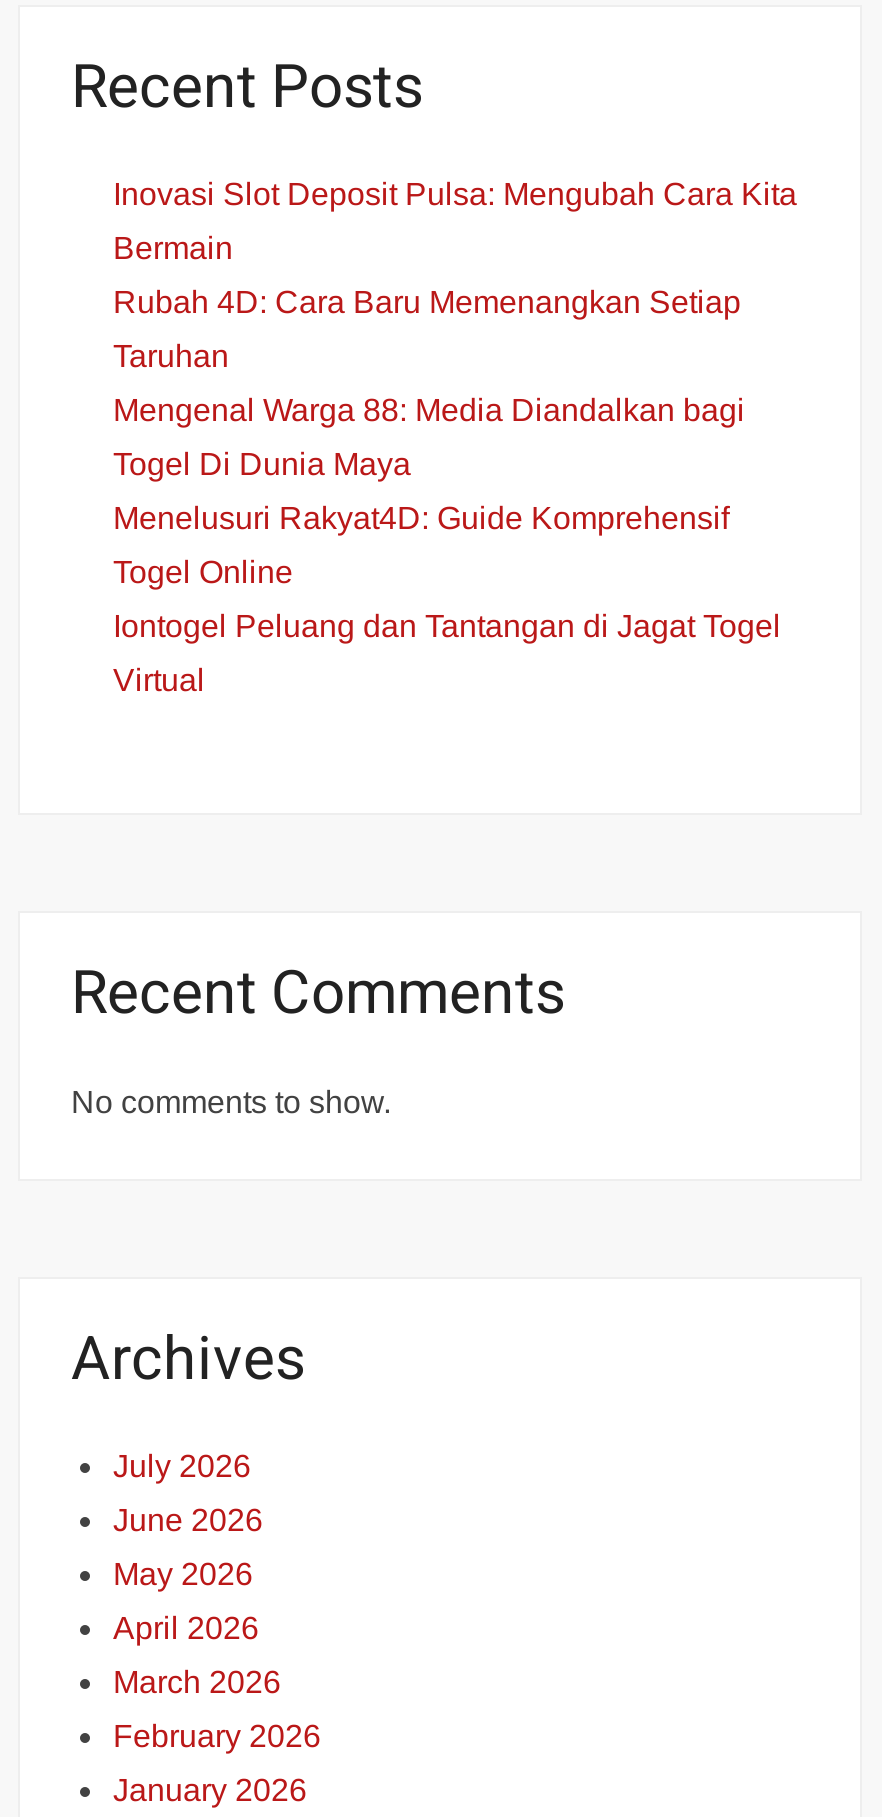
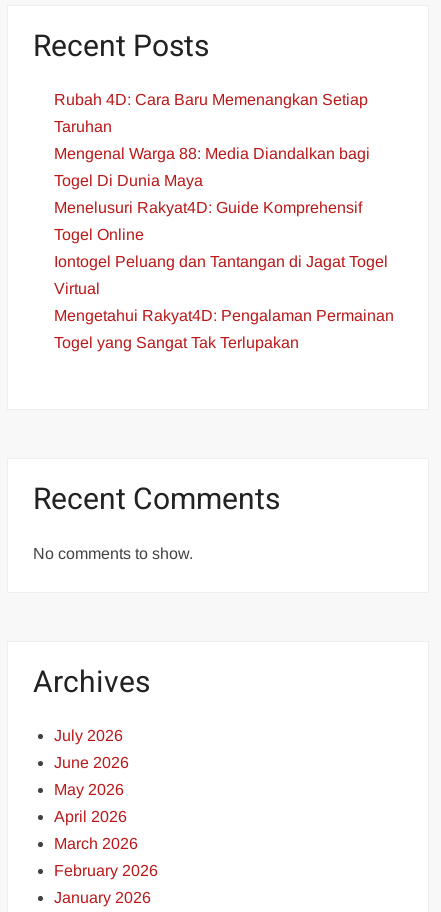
- Inovasi Slot Deposit Pulsa: Mengubah Cara Kita
- Bermain

moved up: Rubah 4D: Cara Baru Memenangkan Setiap | Taruhan | Mengenal Warga 88: Media Diandalkan bagi | Togel Di Dunia Maya | Menelusuri Rakyat4D: Guide Komprehensif | Togel Online | Iontogel Peluang dan Tantangan di Jagat Togel | Virtual

+ Mengetahui Rakyat4D: Pengalaman Permainan
+ Togel yang Sangat Tak Terlupakan
